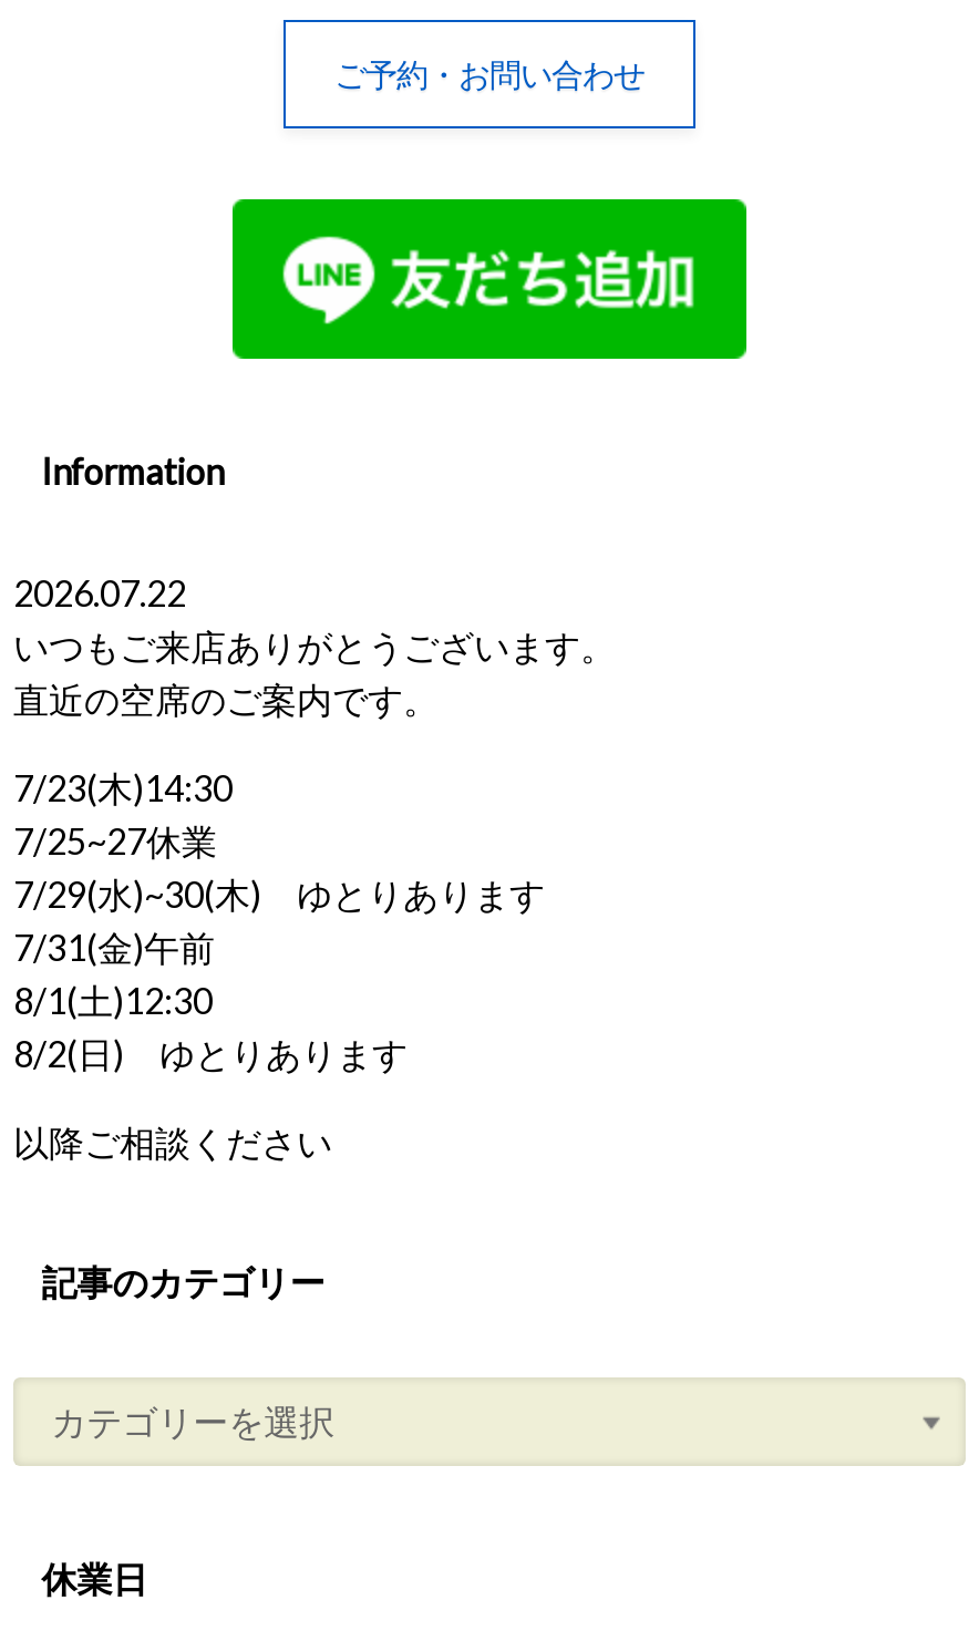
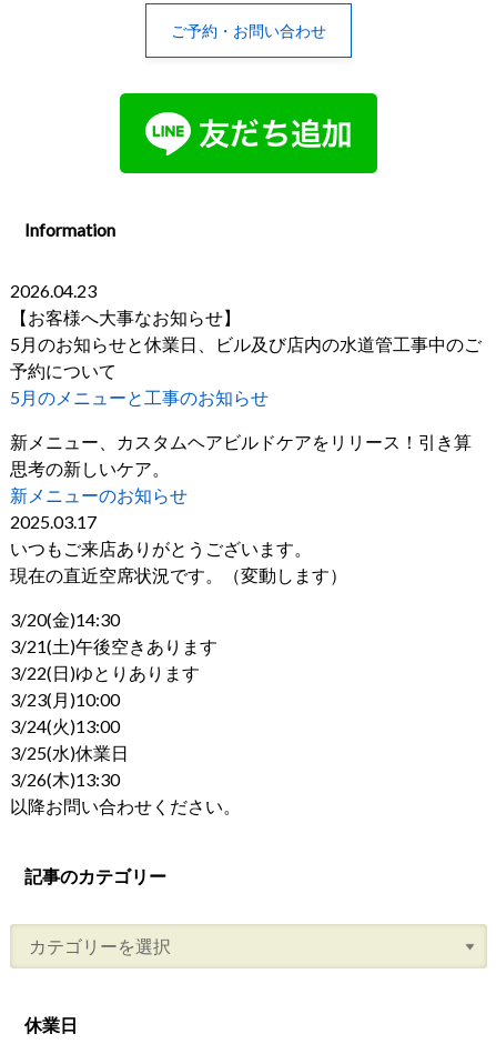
- 2026.07.22
+ 2026.04.23
+ 【お客様へ大事なお知らせ】
+ 5月のお知らせと休業日、ビル及び店内の水道管工事中のご
+ 予約について
+ 5月のメニューと工事のお知らせ
+ 新メニュー、カスタムヘアビルドケアをリリース！引き算
+ 思考の新しいケア。
+ 新メニューのお知らせ
+ 2025.03.17

- 直近の空席のご案内です。
- 7/23(木)14:30
- 7/25~27休業
- 7/29(水)~30(木) ゆとりあります
- 7/31(金)午前
- 8/1(土)12:30
- 8/2(日) ゆとりあります
- 以降ご相談ください
+ 現在の直近空席状況です。（変動します）
+ 3/20(金)14:30
+ 3/21(土)午後空きあります
+ 3/22(日)ゆとりあります
+ 3/23(月)10:00
+ 3/24(火)13:00
+ 3/25(水)休業日
+ 3/26(木)13:30
+ 以降お問い合わせください。
